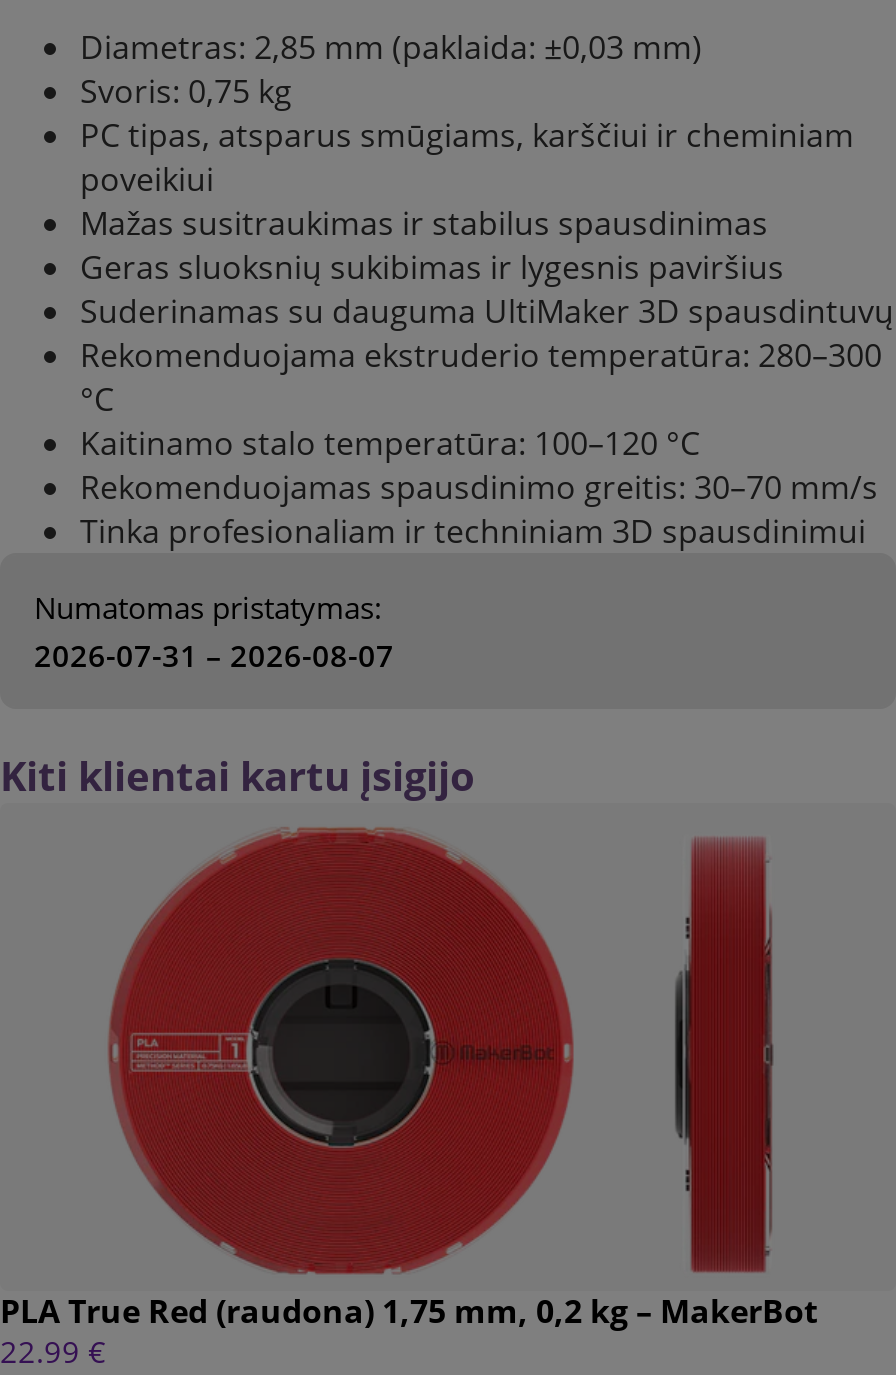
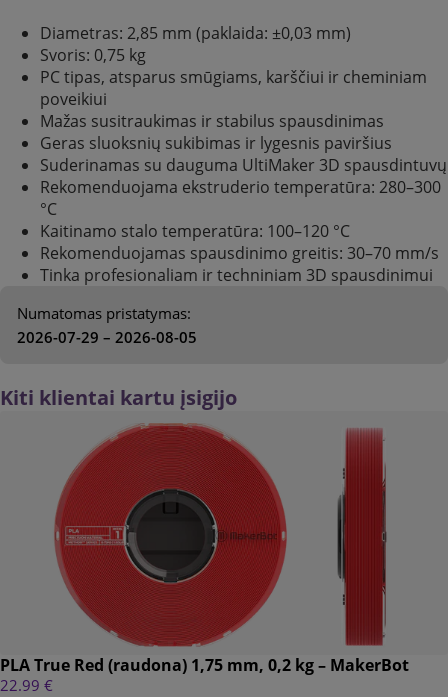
- 2026-07-31 – 2026-08-07
+ 2026-07-29 – 2026-08-05
